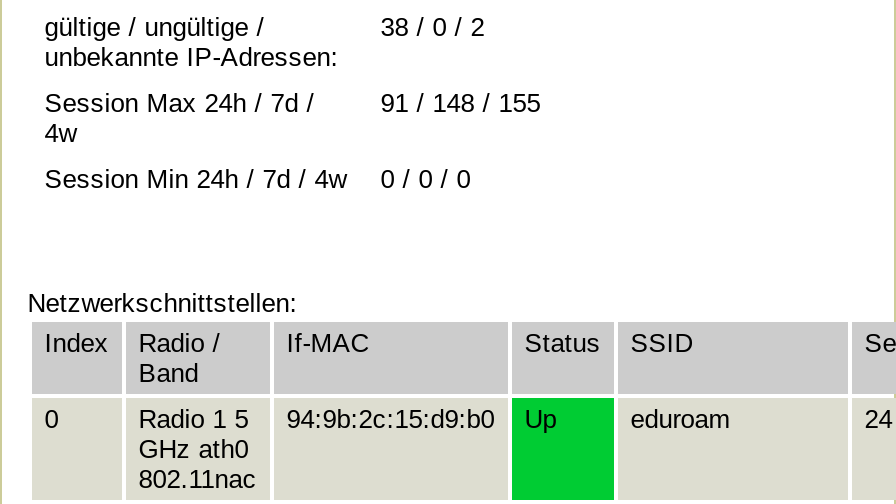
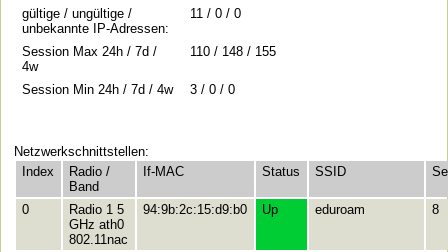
- 38 / 0 / 2
+ 11 / 0 / 0

- 91 / 148 / 155
+ 110 / 148 / 155

- Session Min 24h / 7d / 4w 0 / 0 / 0
+ Session Min 24h / 7d / 4w 3 / 0 / 0

- 24
+ 8
